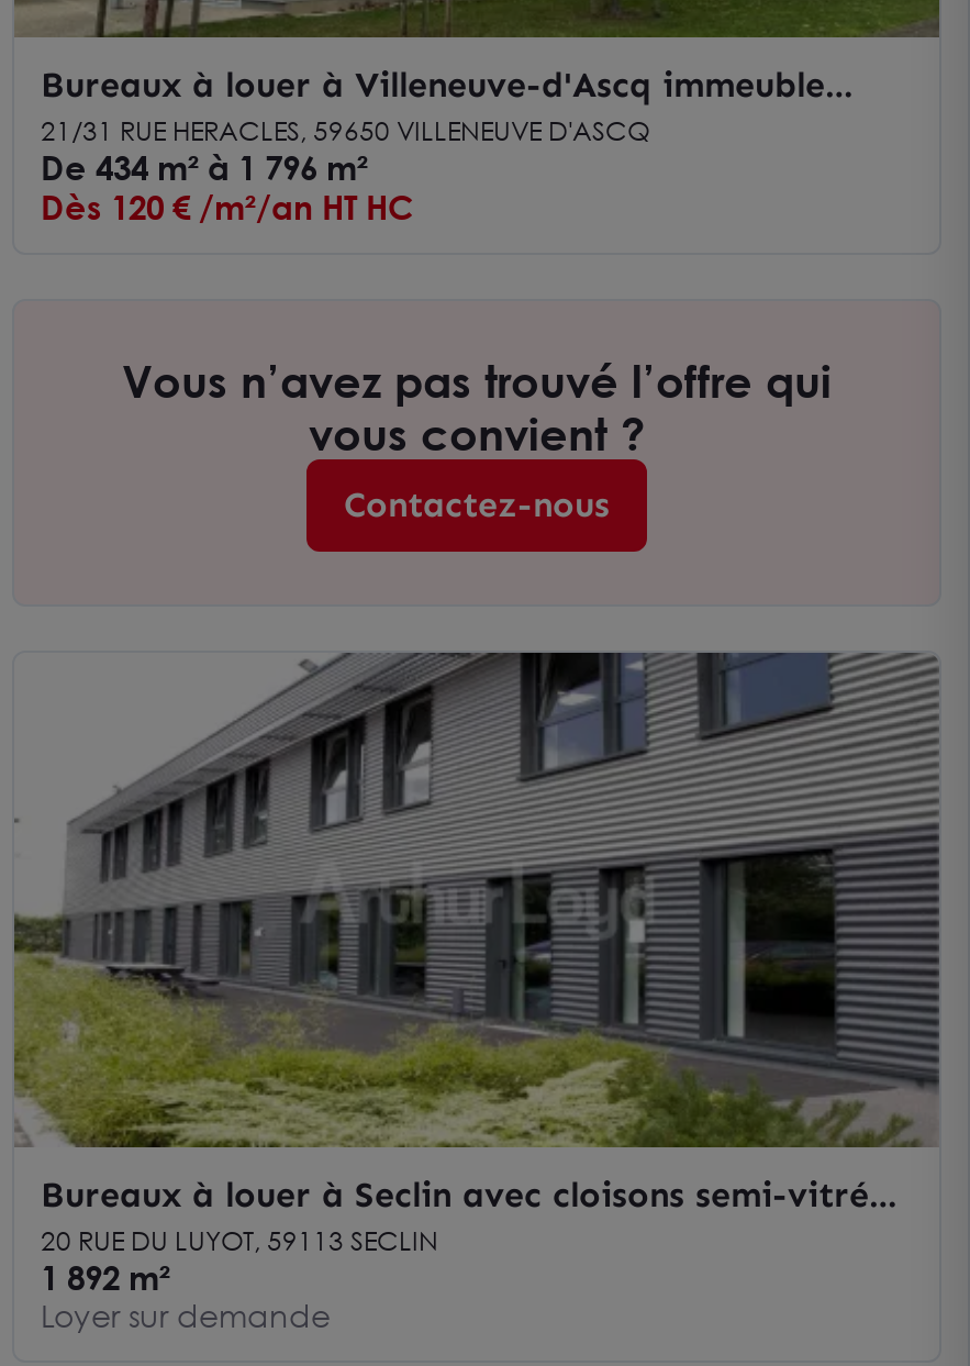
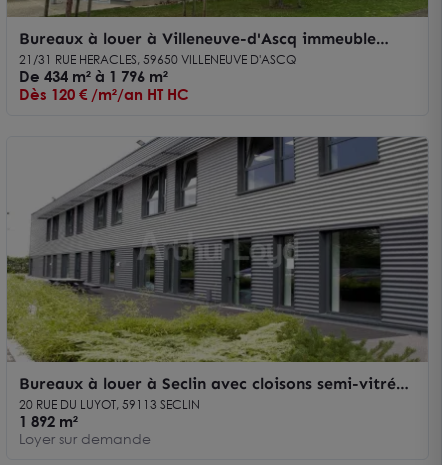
- Vous n’avez pas trouvé l’offre qui
- vous convient ?
- Contactez-nous
